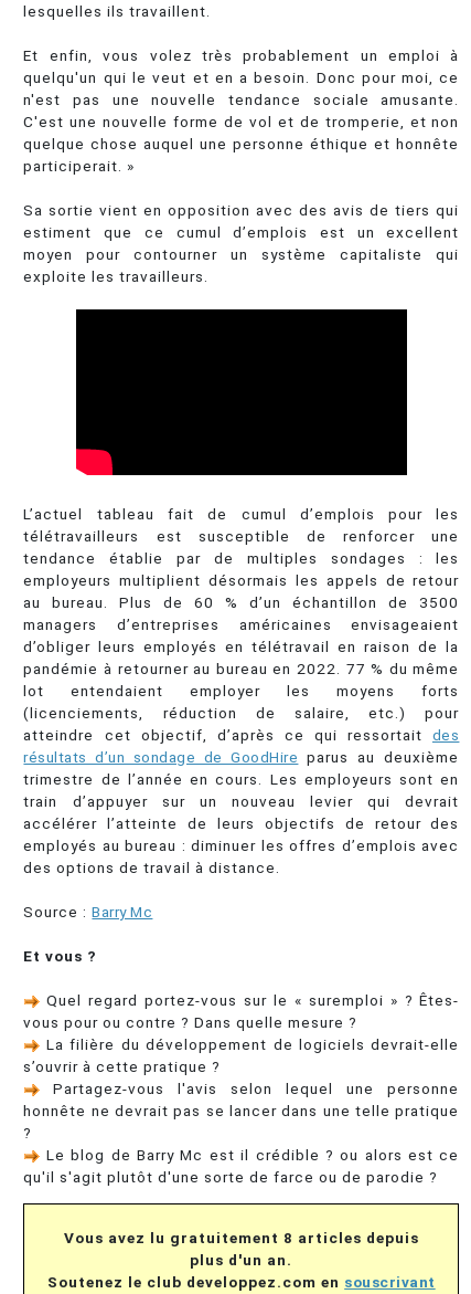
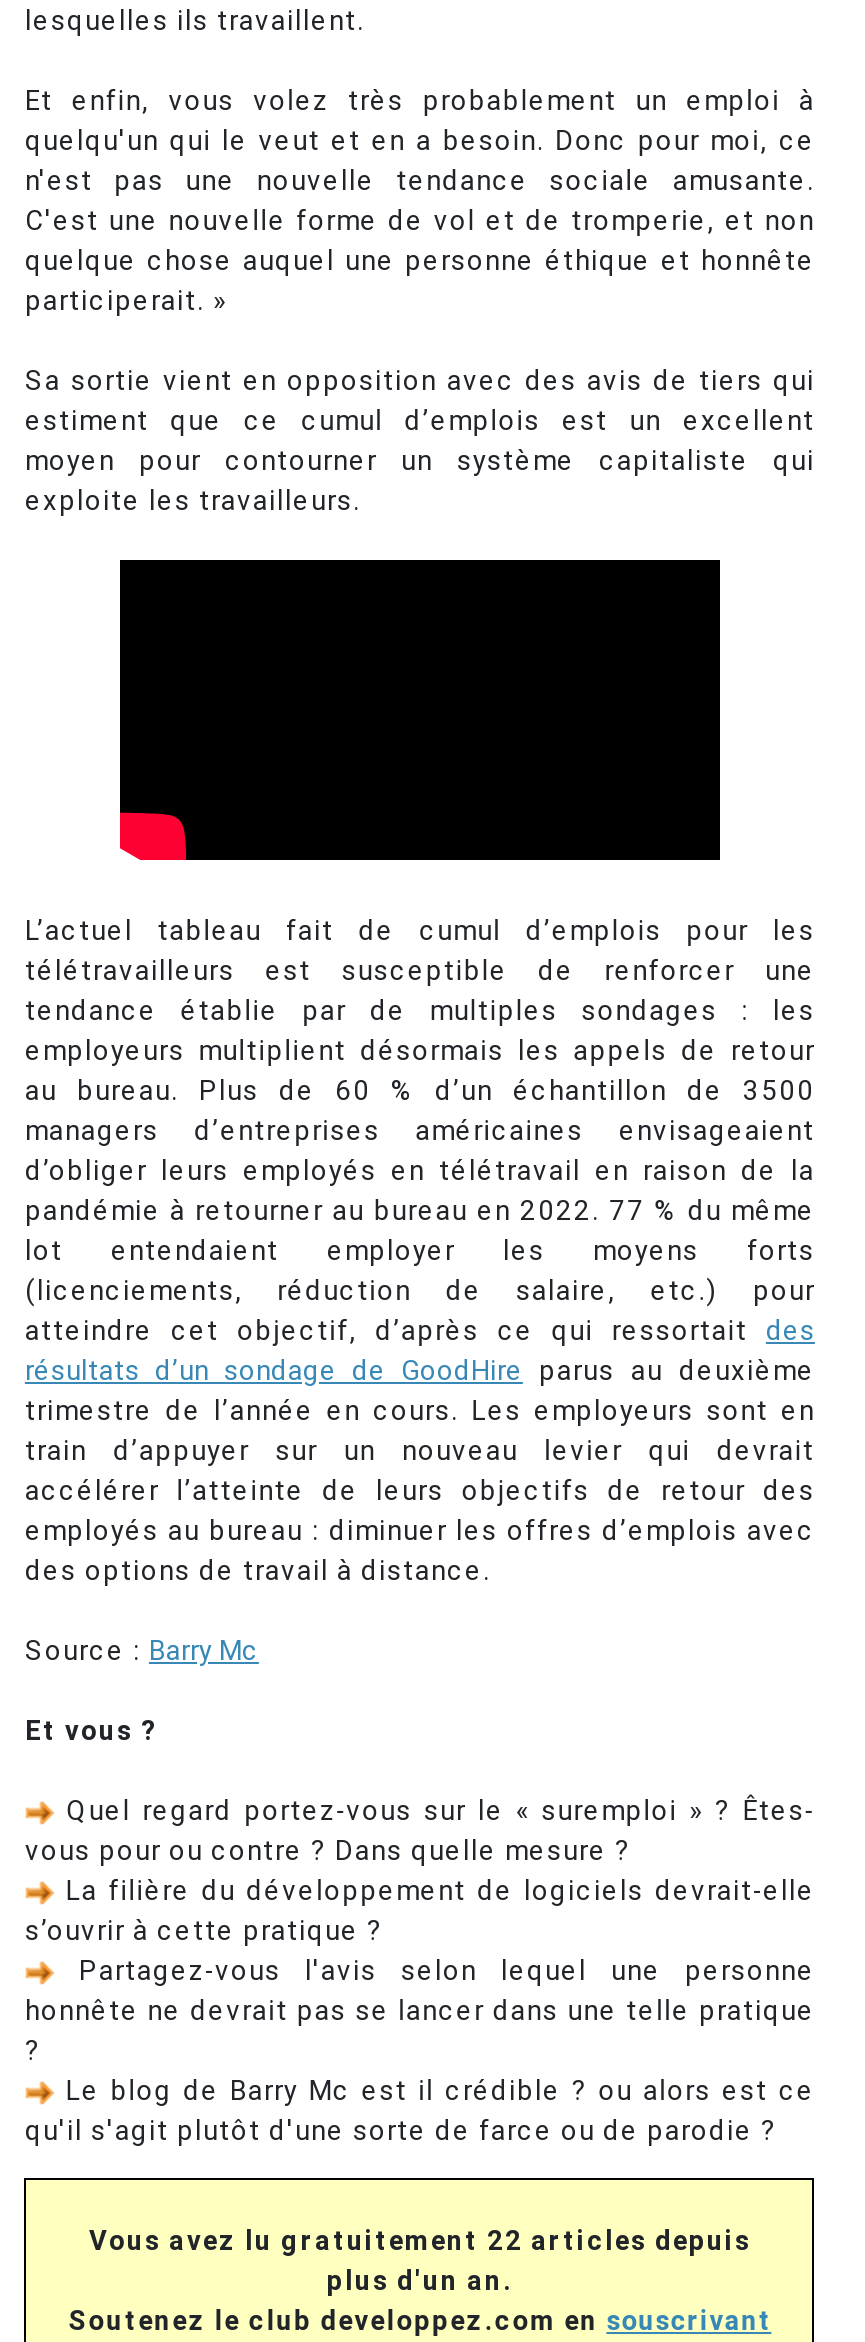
- Vous avez lu gratuitement 8 articles depuis
+ Vous avez lu gratuitement 22 articles depuis
